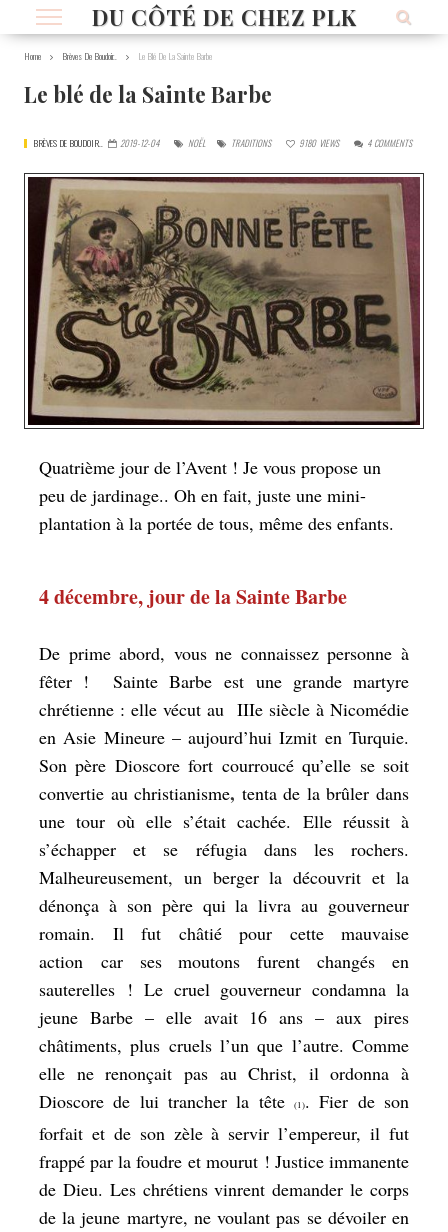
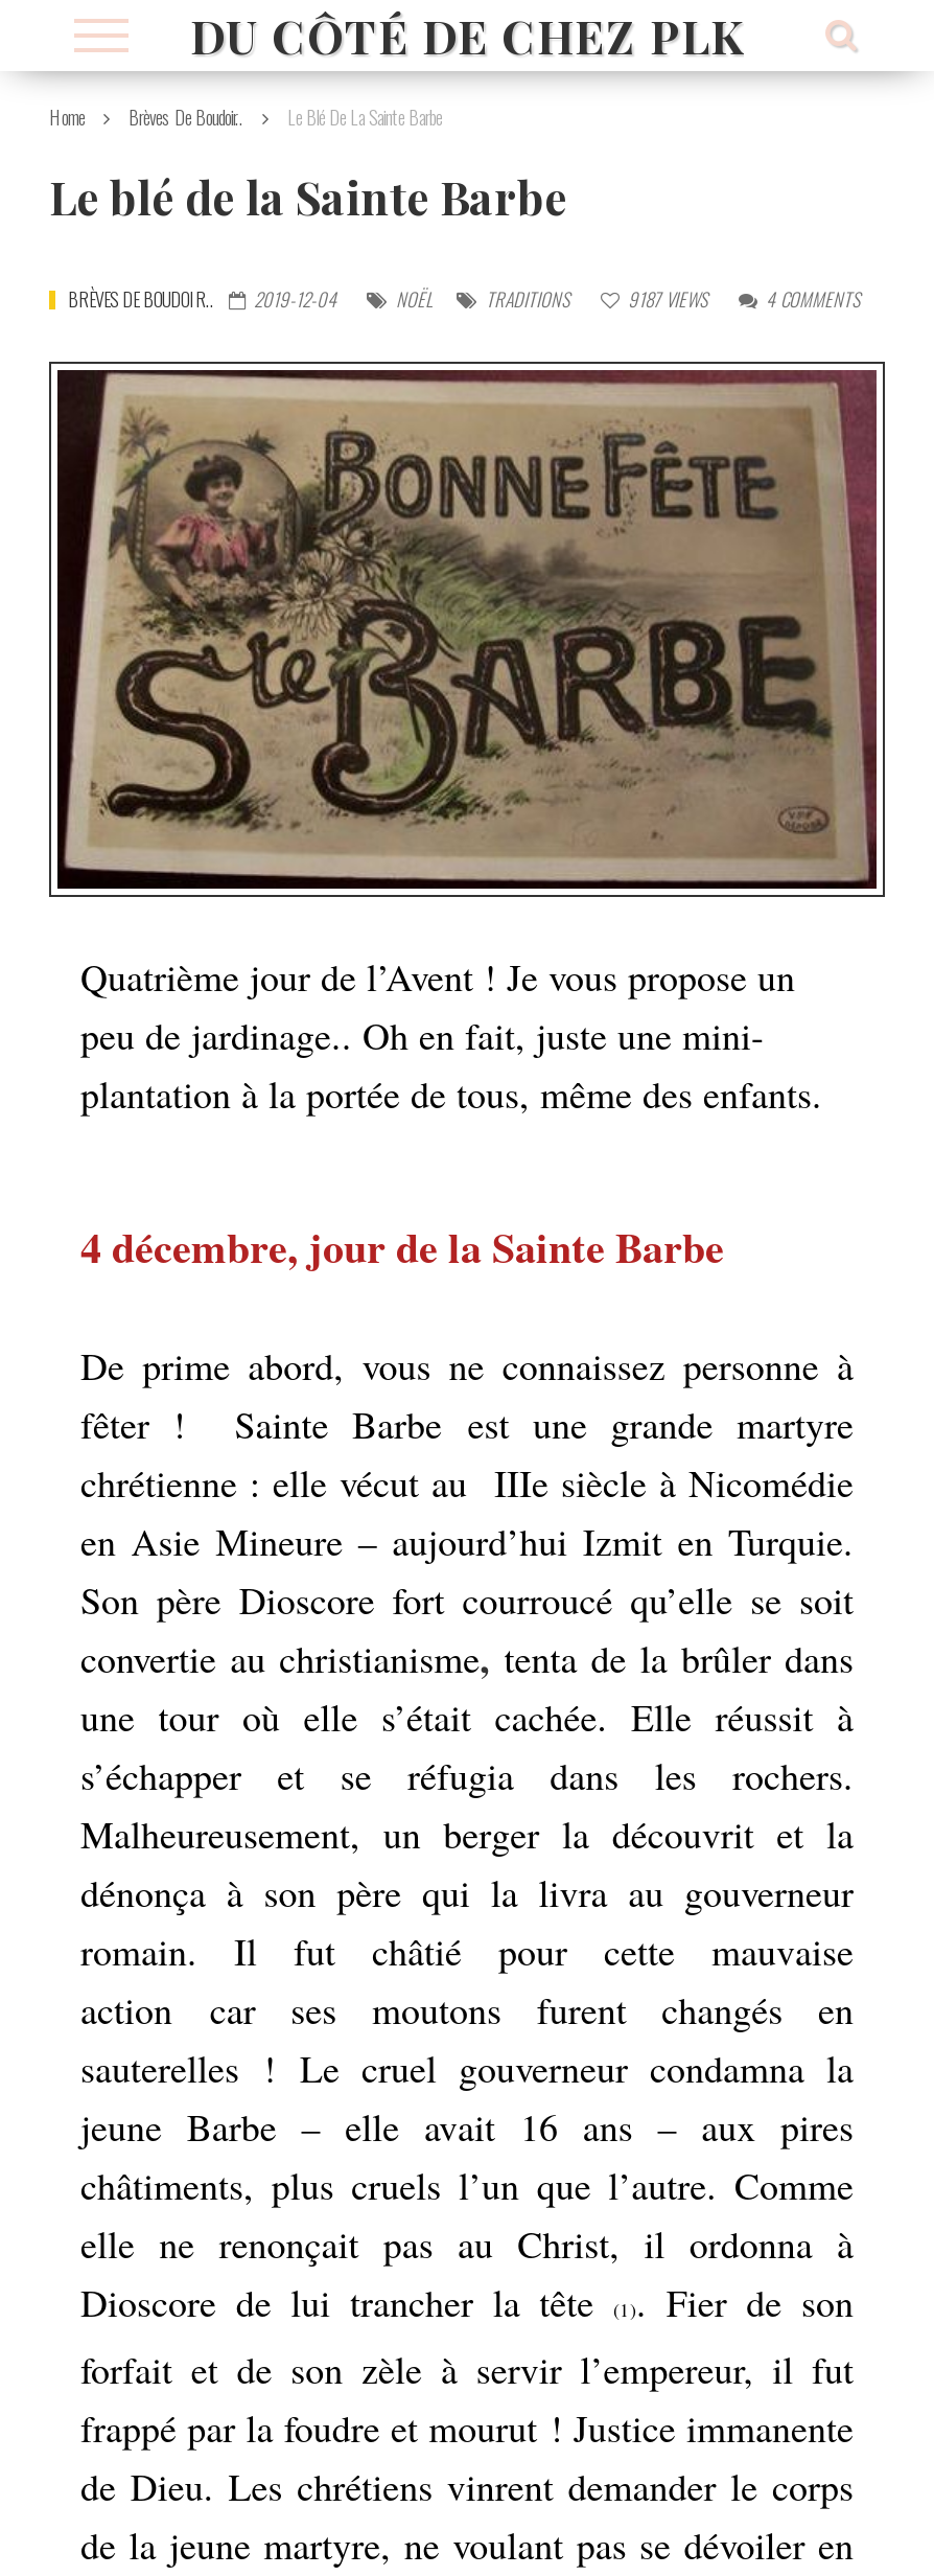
- NOËL TRADITIONS 9180 VIEWS 4 COMMENTS
+ NOËL TRADITIONS 9187 VIEWS 4 COMMENTS
